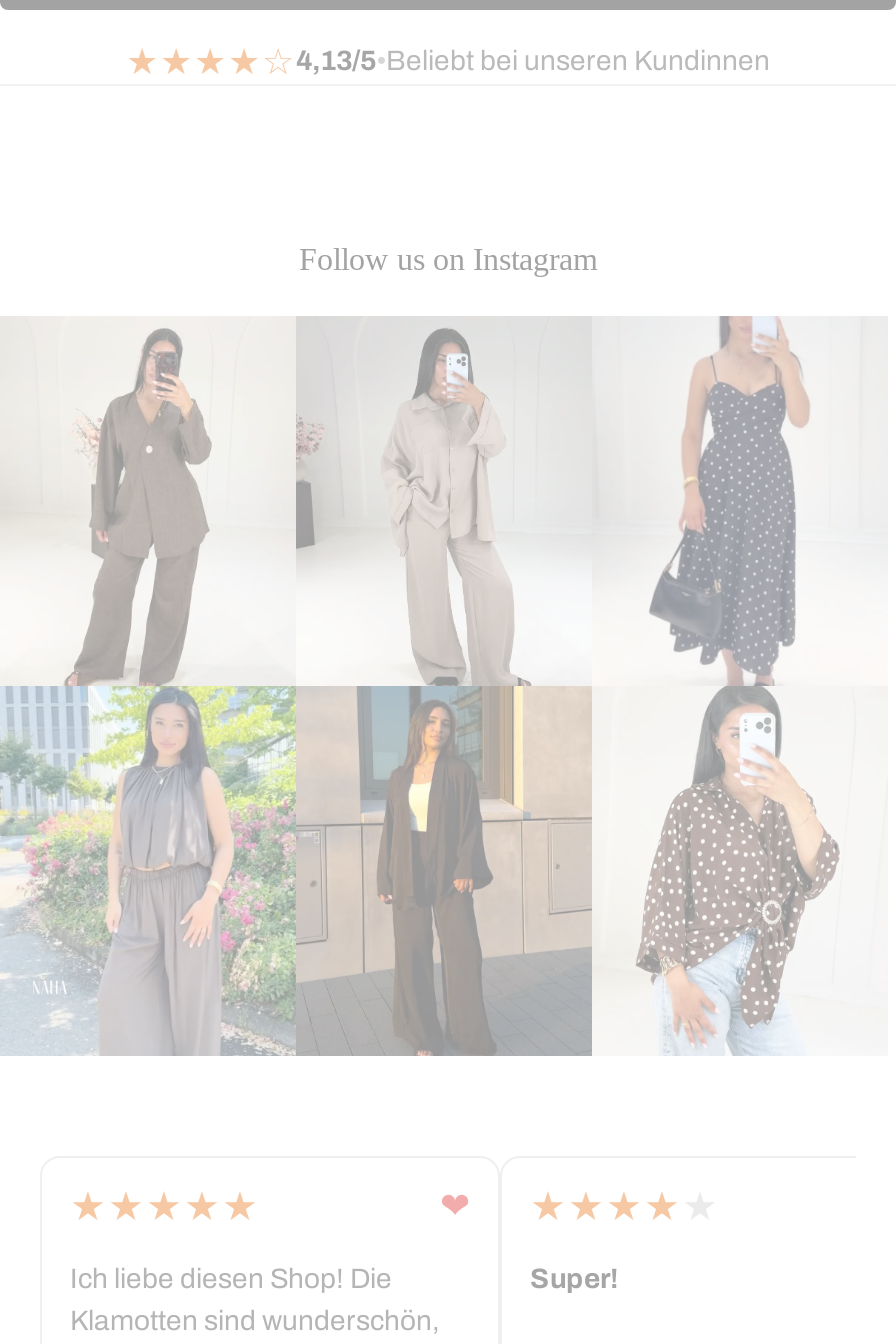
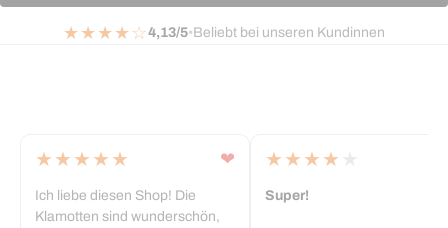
- Follow us on Instagram

- [image]
